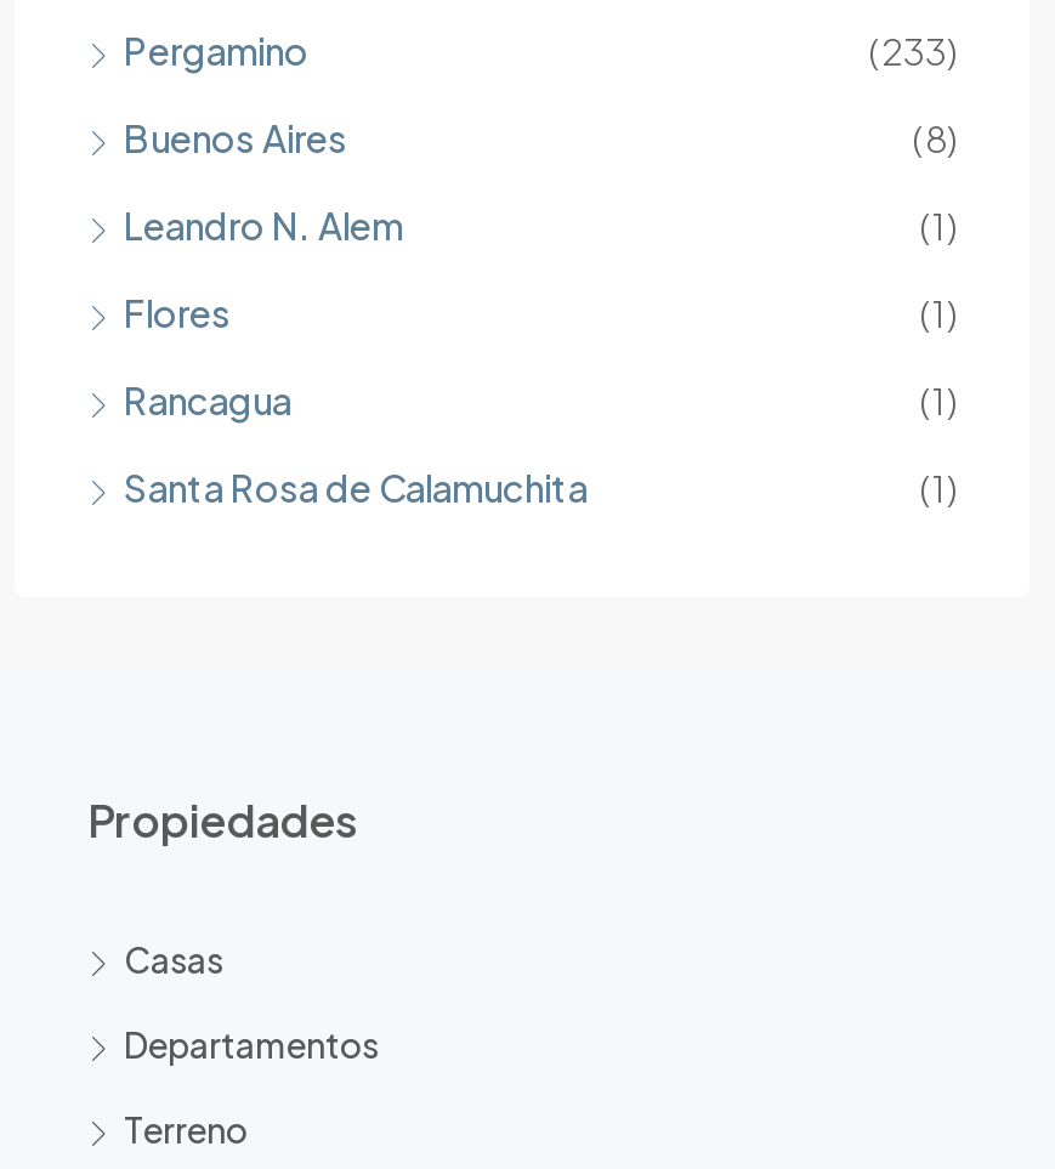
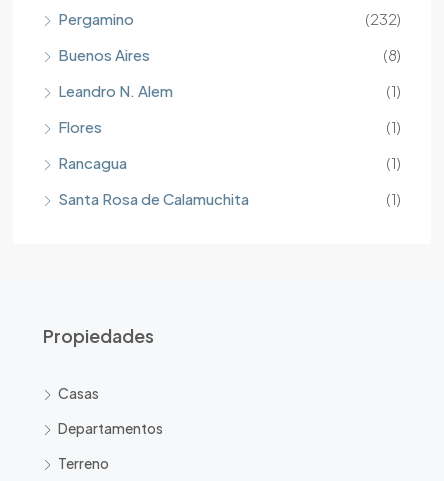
- (233)
+ (232)
